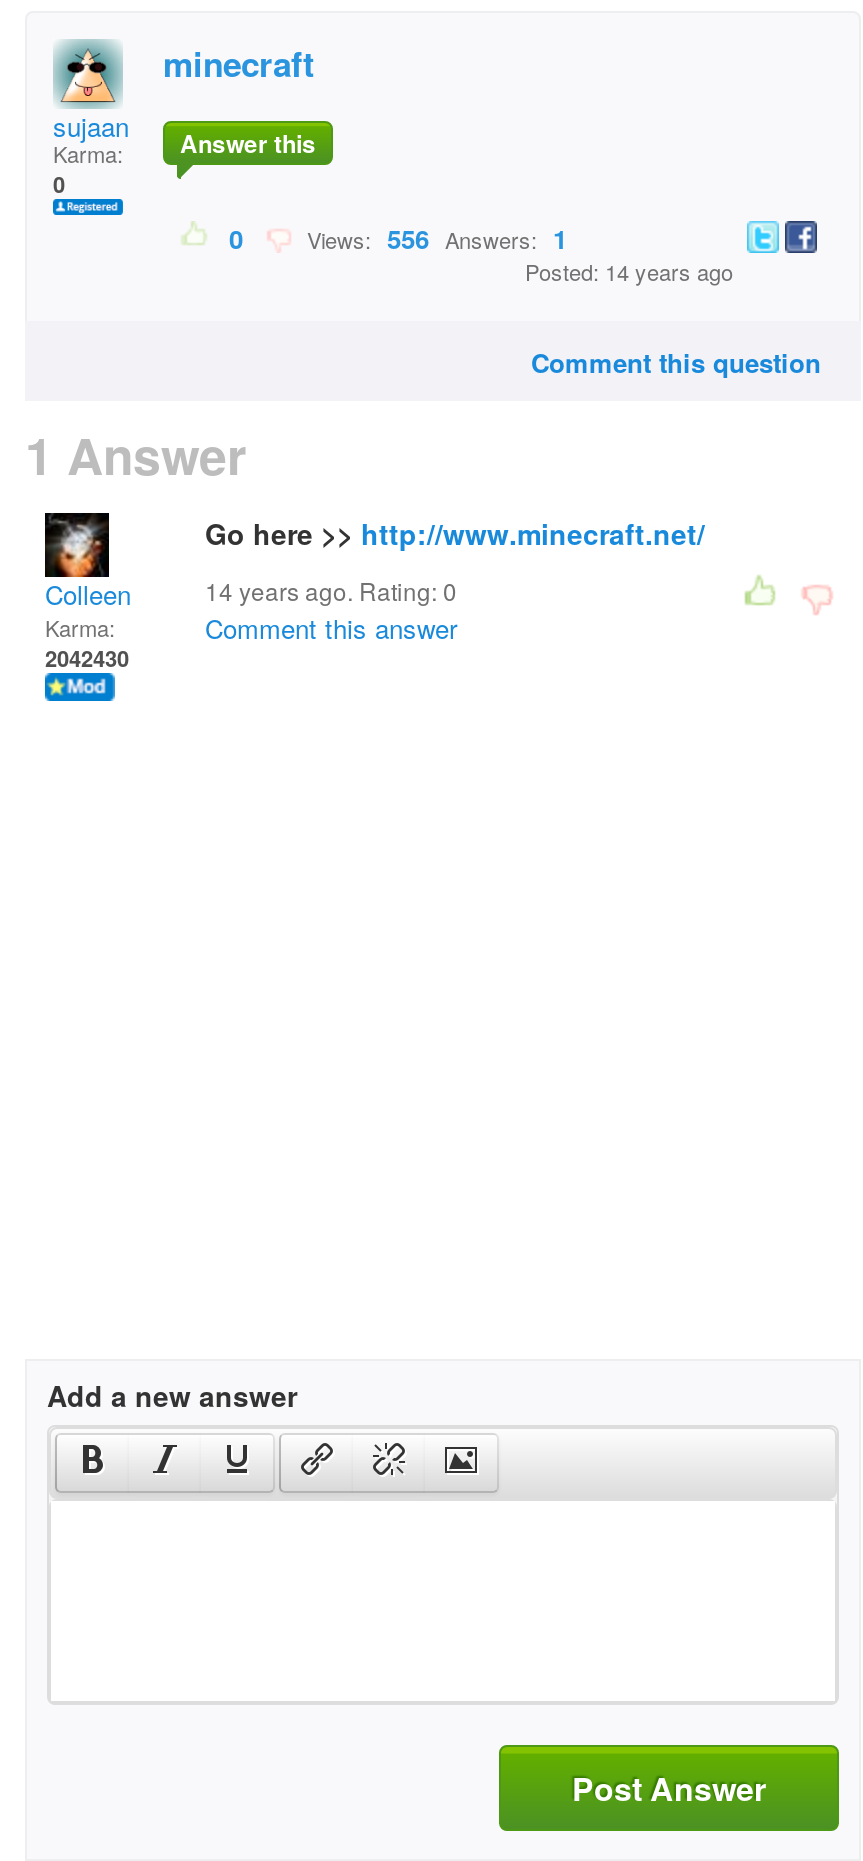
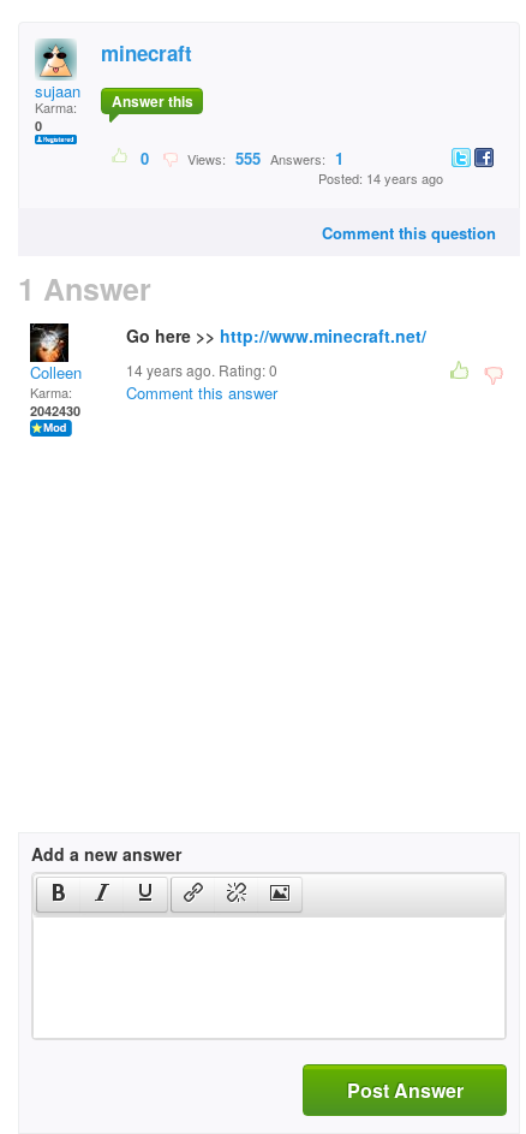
- Views: 556 Answers: 1
+ Views: 555 Answers: 1
